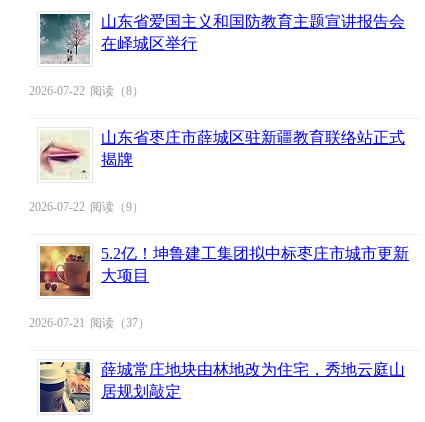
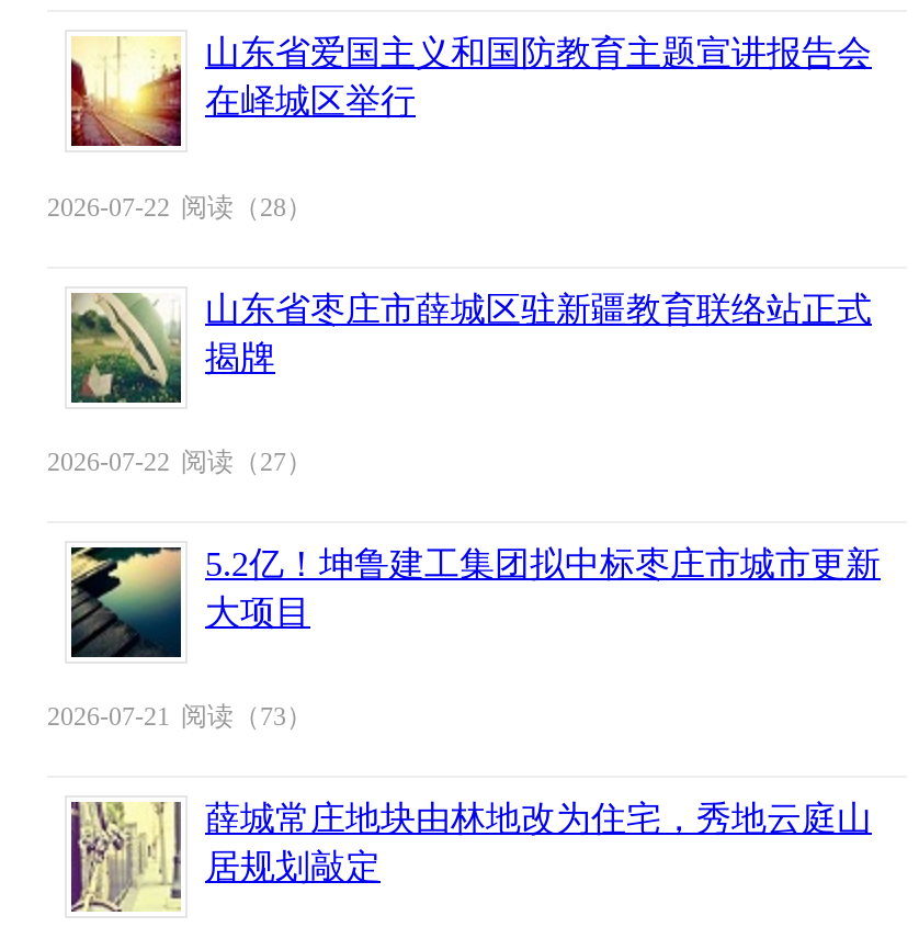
- [image]
- 2026-07-22 阅读（8）
+ [image]
+ 2026-07-22 阅读（28）

- [image]
- 2026-07-22 阅读（9）
+ [image]
+ 2026-07-22 阅读（27）

- [image]
- 2026-07-21 阅读（37）
+ [image]
+ 2026-07-21 阅读（73）

- [image]
+ [image]
